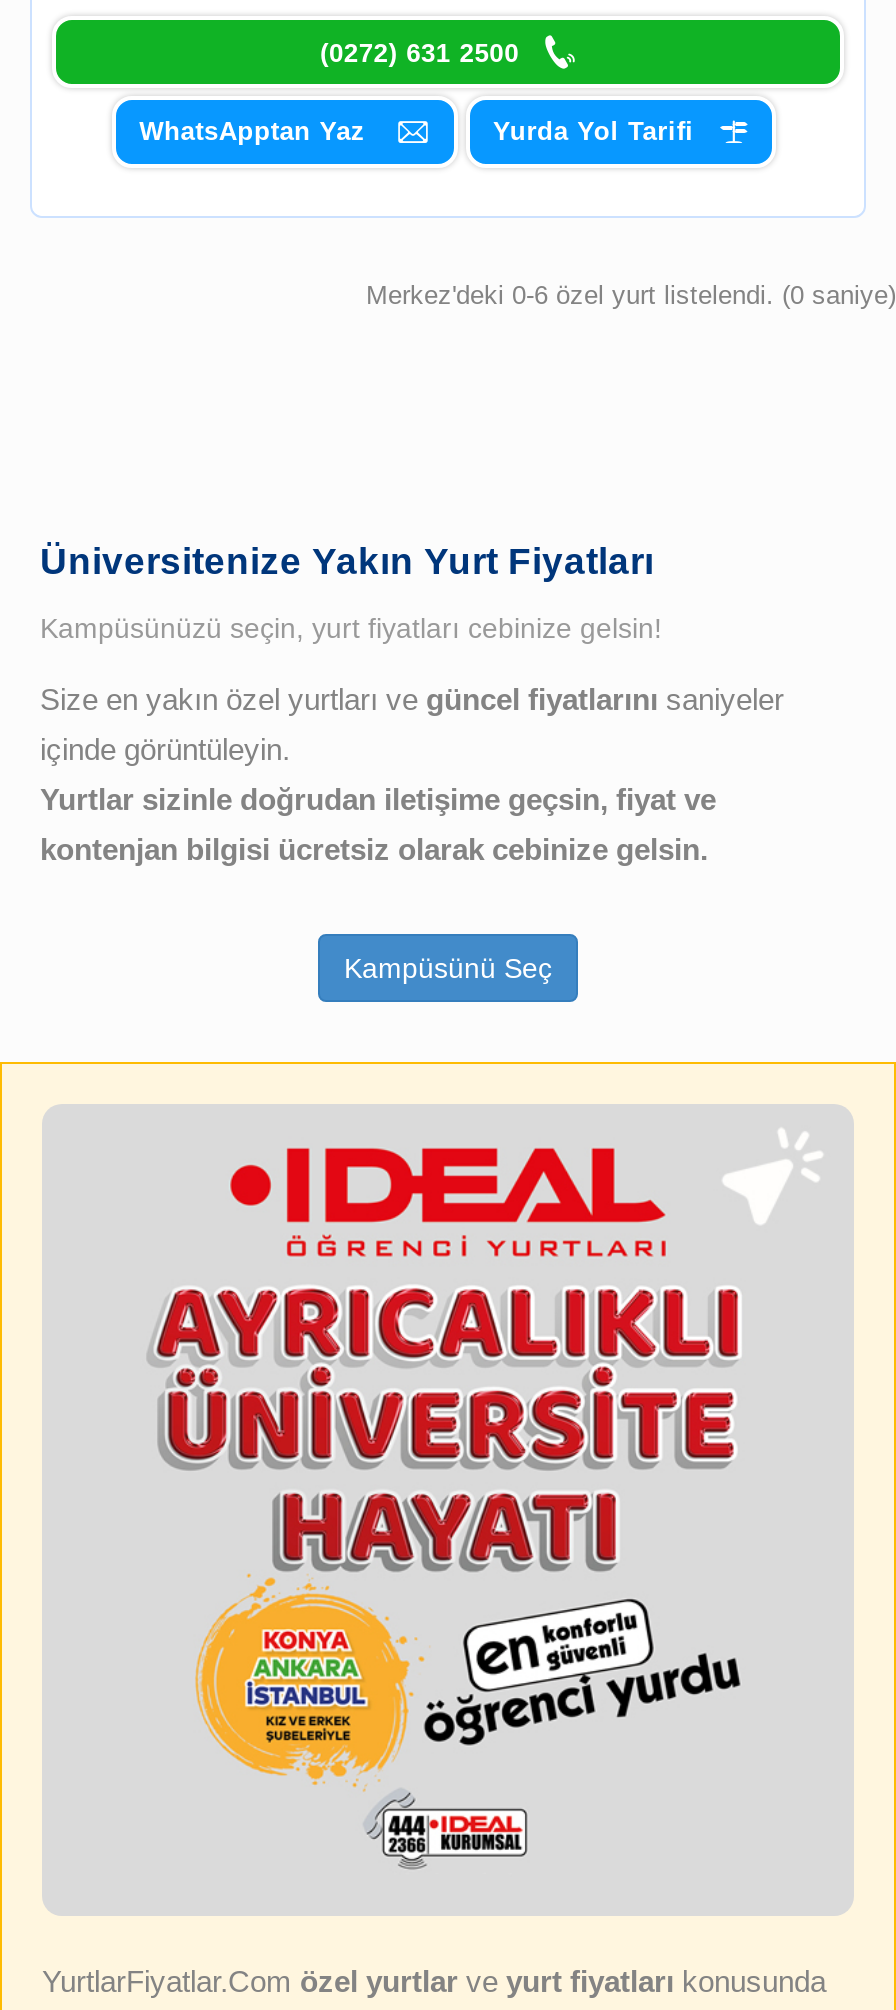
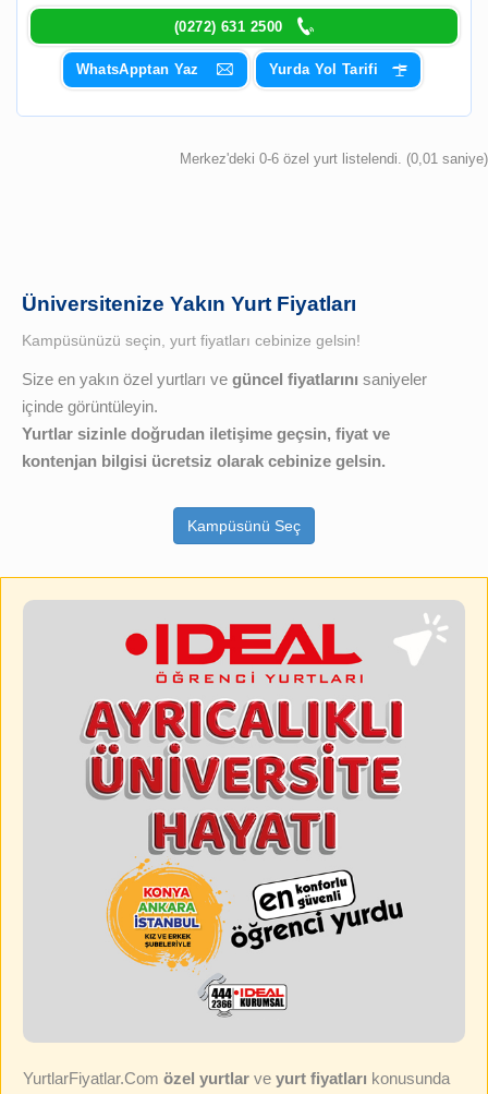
- Merkez'deki 0-6 özel yurt listelendi. (0 saniye)
+ Merkez'deki 0-6 özel yurt listelendi. (0,01 saniye)
